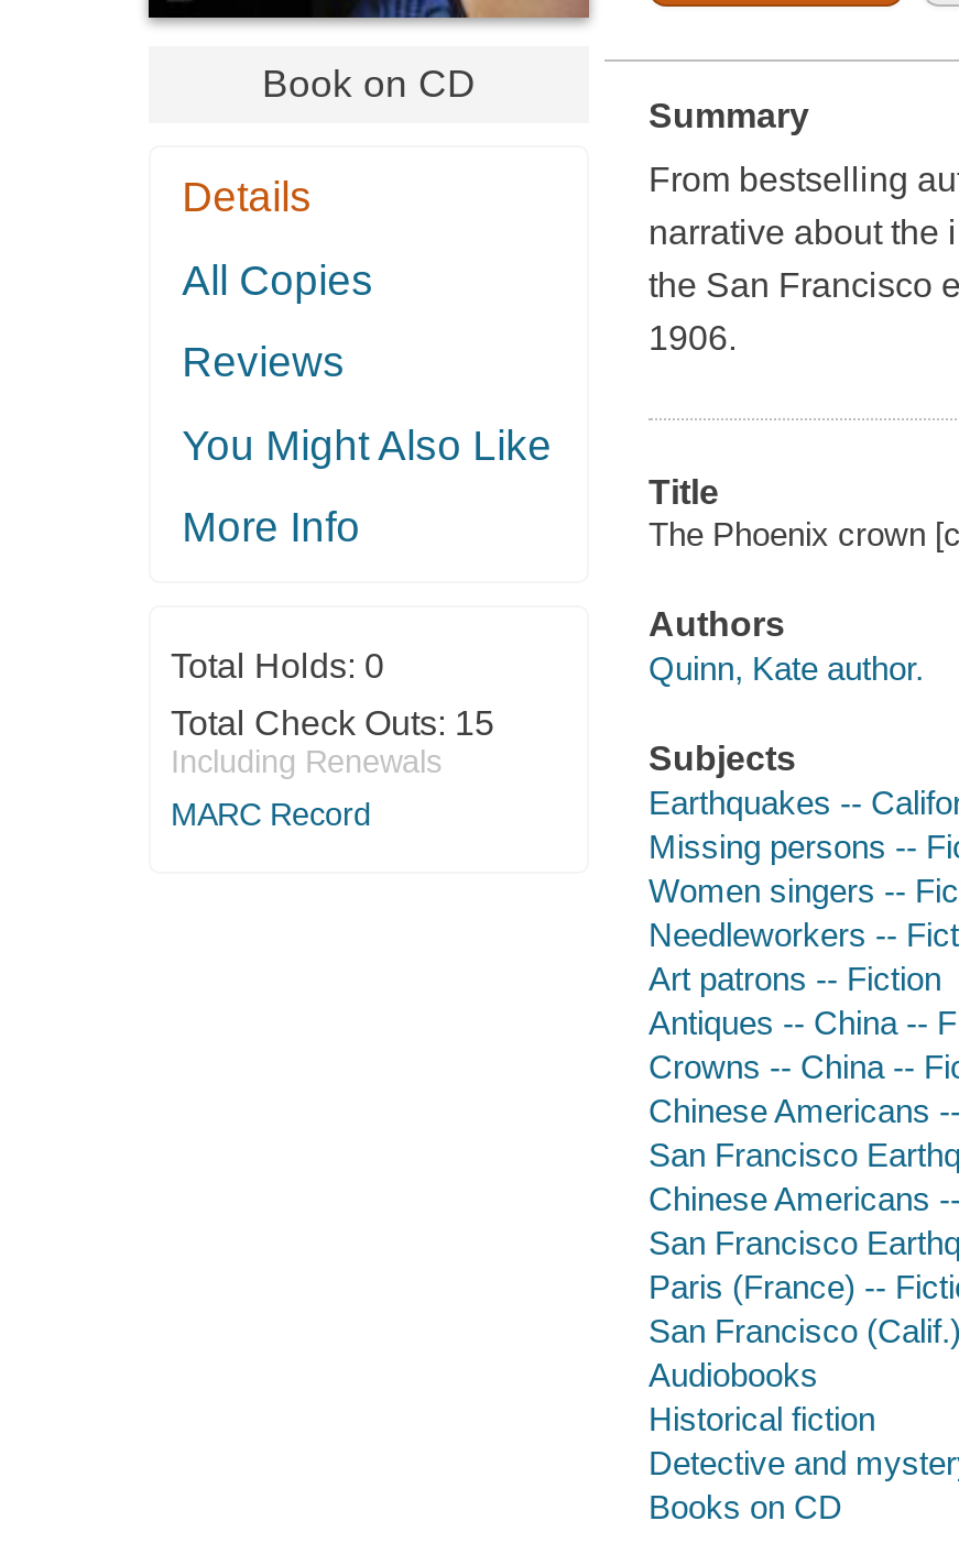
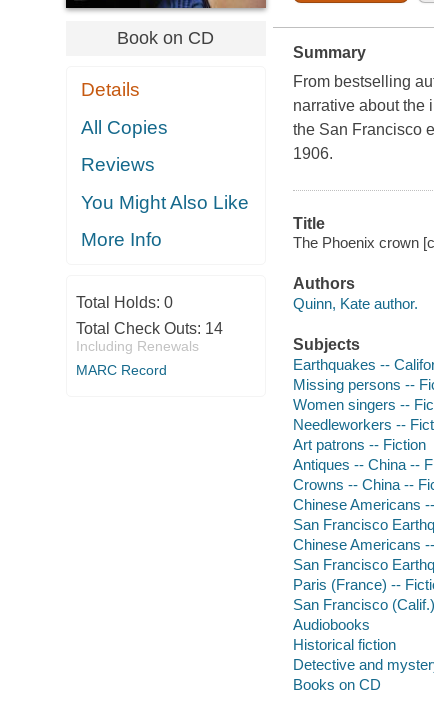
- Total Check Outs: 15
+ Total Check Outs: 14
